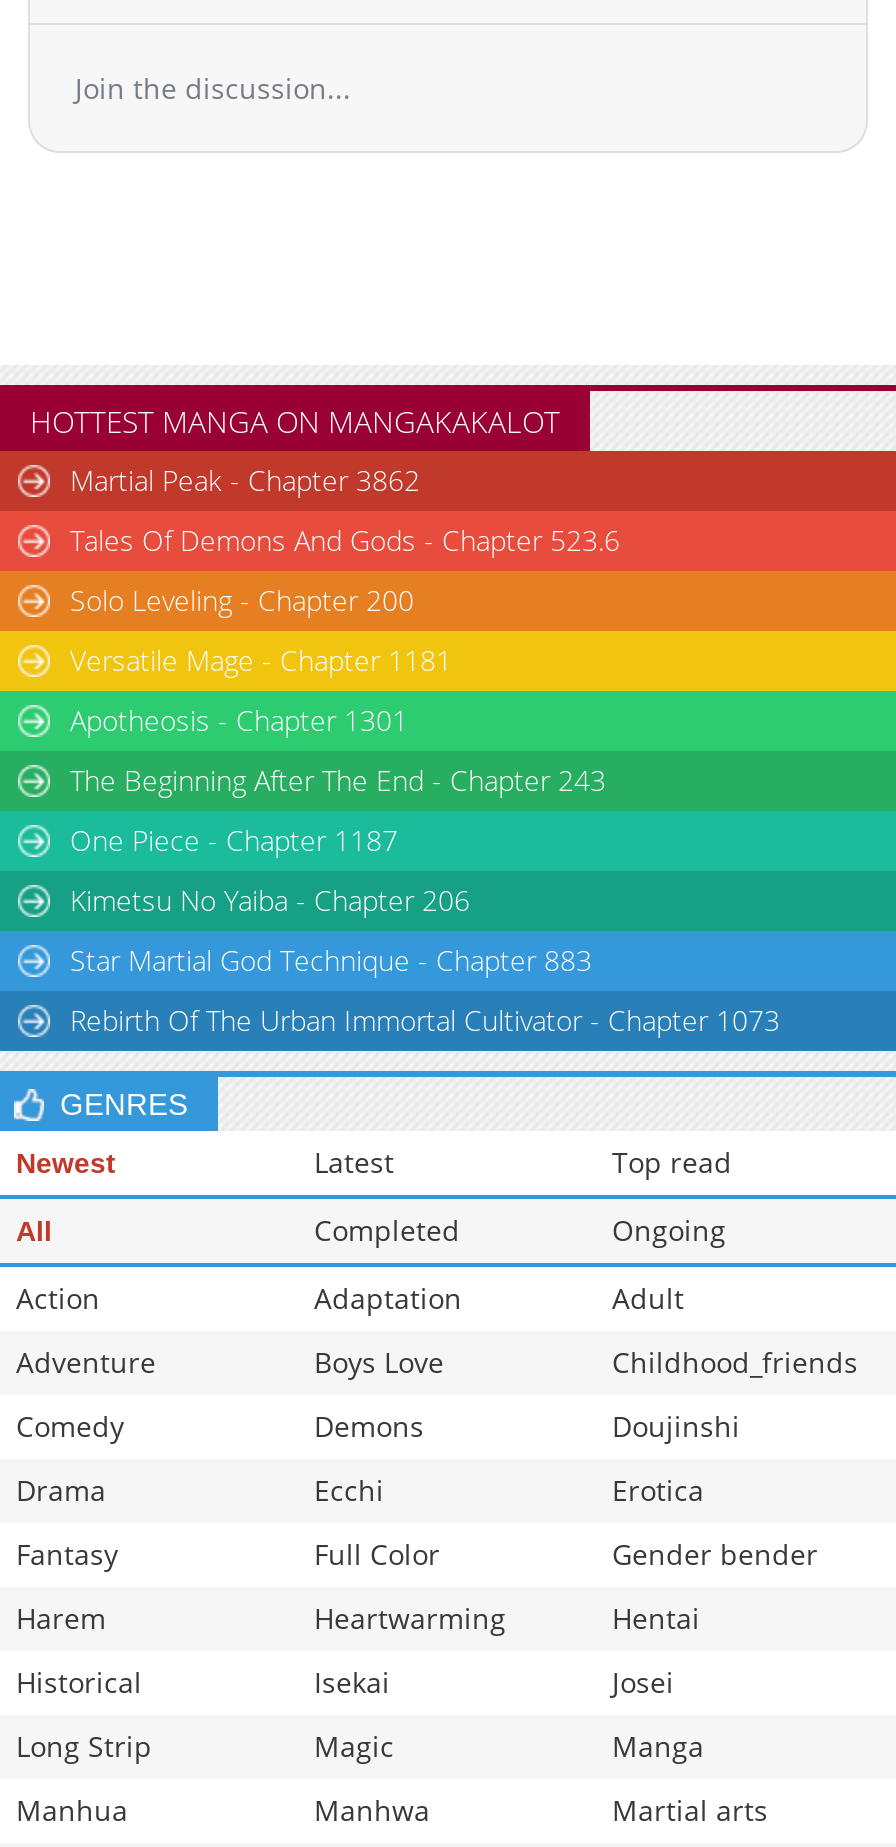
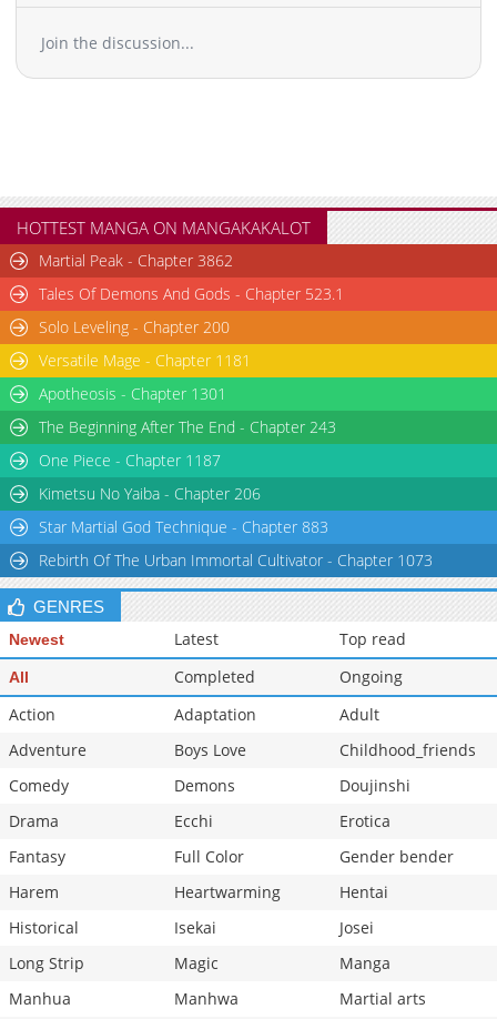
- Tales Of Demons And Gods - Chapter 523.6
+ Tales Of Demons And Gods - Chapter 523.1
